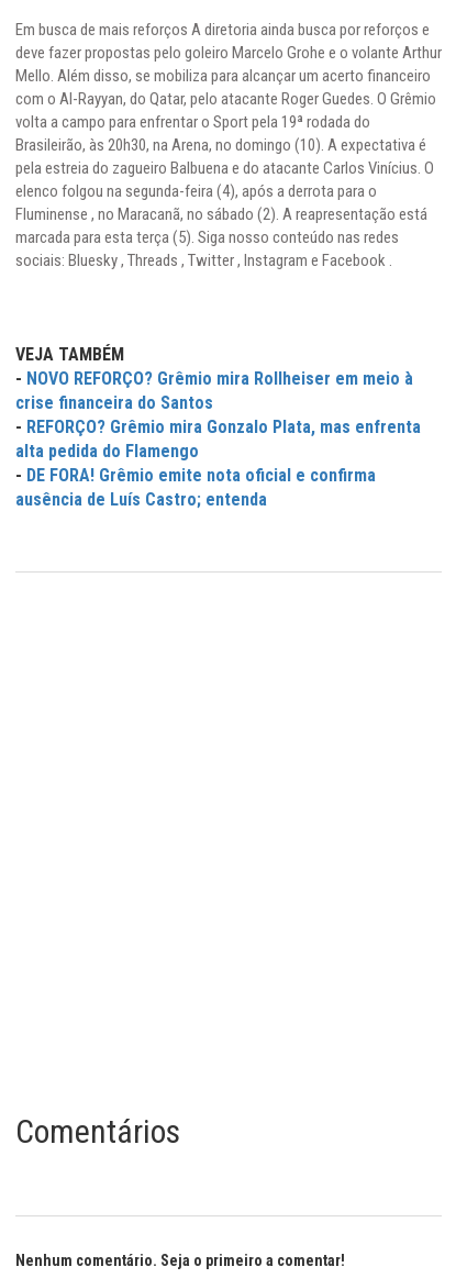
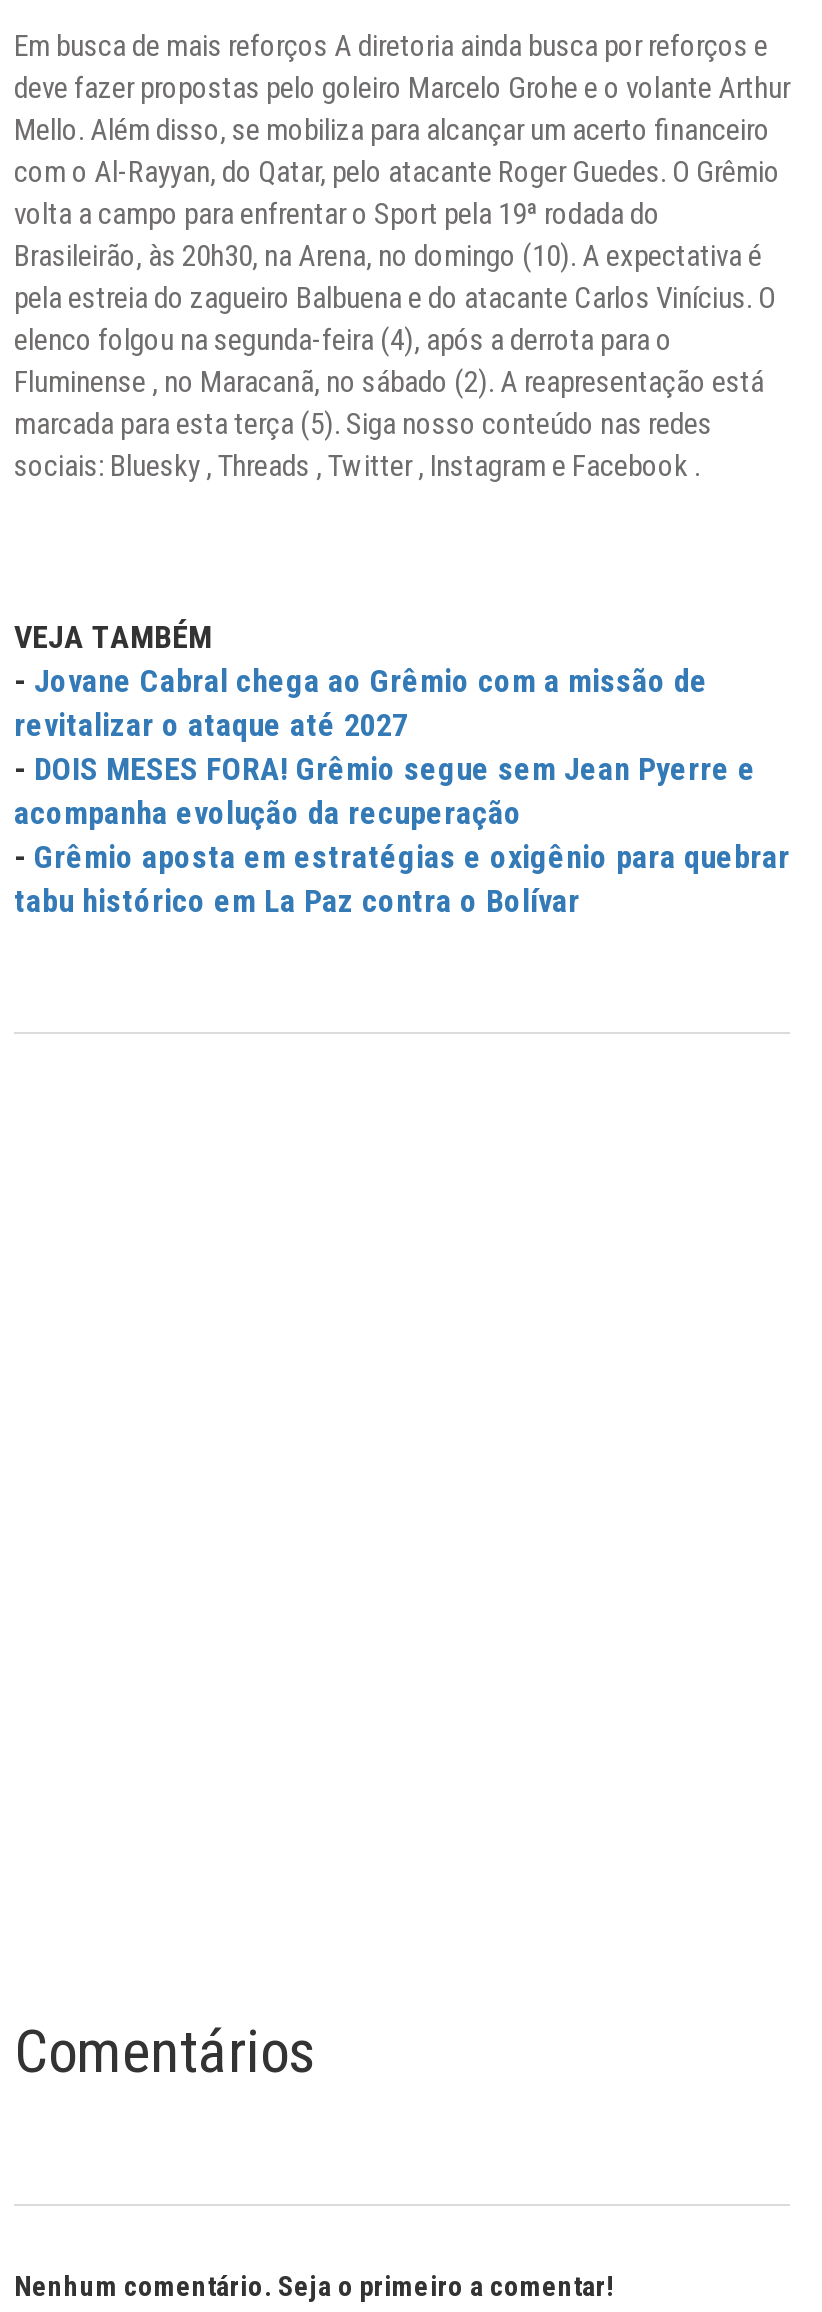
- - NOVO REFORÇO? Grêmio mira Rollheiser em meio à
- crise financeira do Santos
- - REFORÇO? Grêmio mira Gonzalo Plata, mas enfrenta
- alta pedida do Flamengo
- - DE FORA! Grêmio emite nota oficial e confirma
- ausência de Luís Castro; entenda
+ - Jovane Cabral chega ao Grêmio com a missão de
+ revitalizar o ataque até 2027
+ - DOIS MESES FORA! Grêmio segue sem Jean Pyerre e
+ acompanha evolução da recuperação
+ - Grêmio aposta em estratégias e oxigênio para quebrar
+ tabu histórico em La Paz contra o Bolívar
